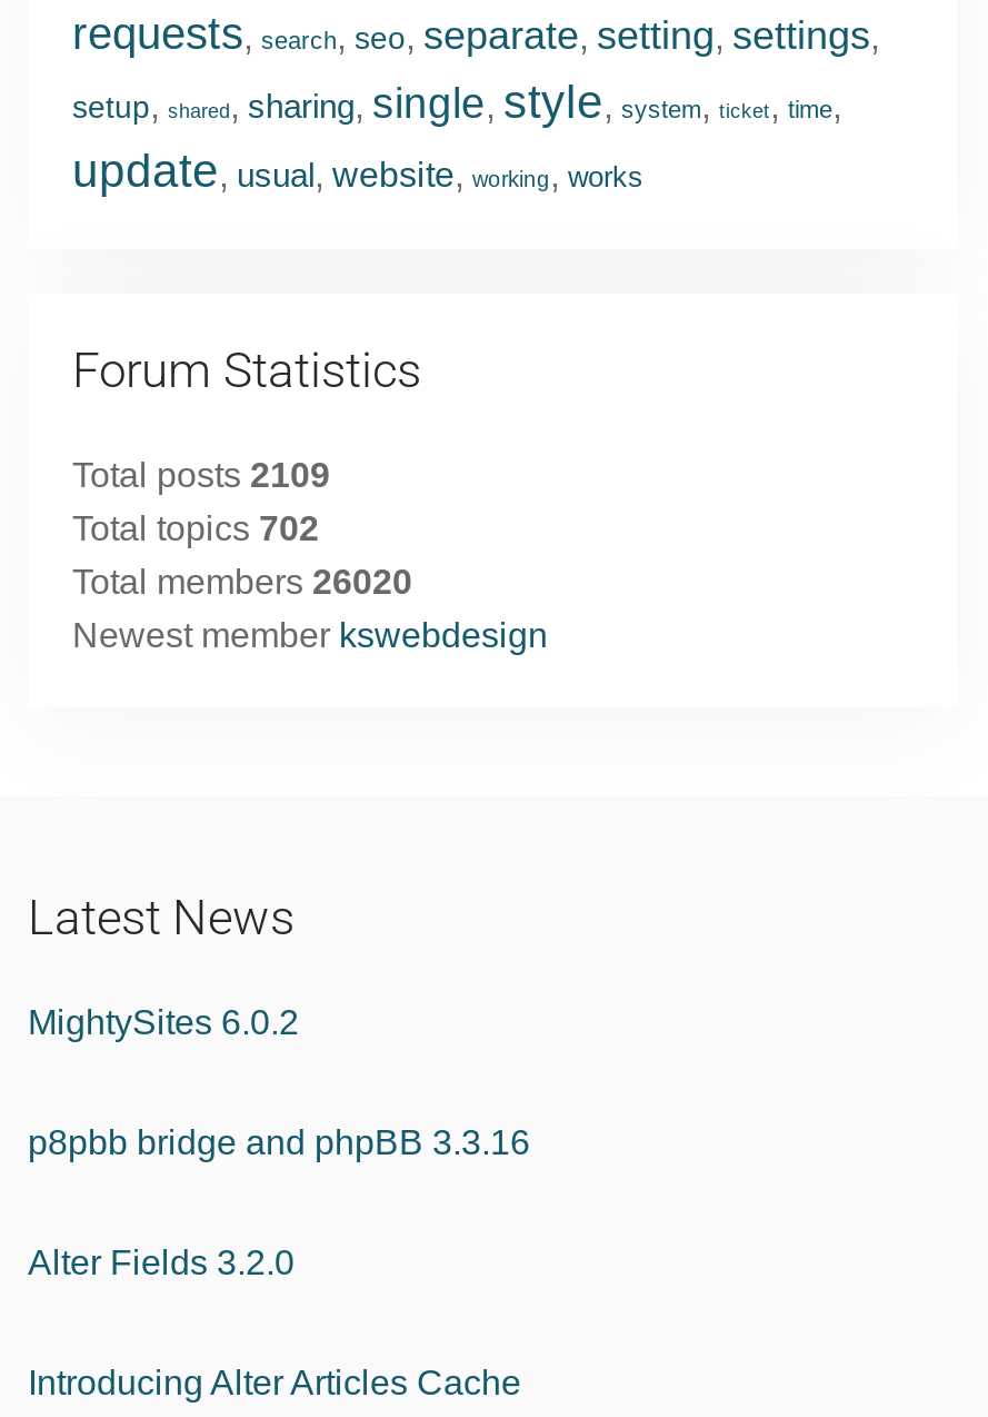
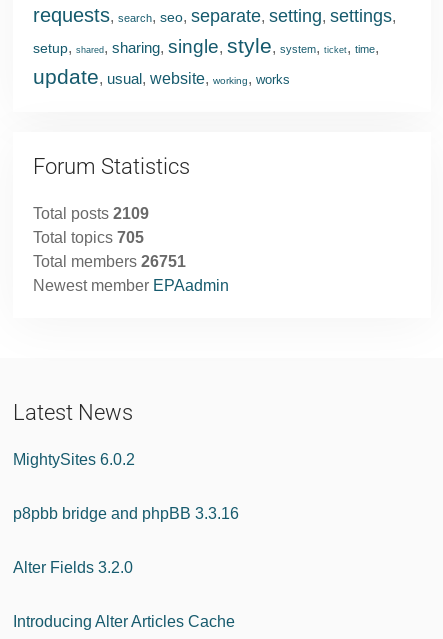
- Total topics 702
+ Total topics 705

- Total members 26020
+ Total members 26751

- Newest member kswebdesign
+ Newest member EPAadmin
